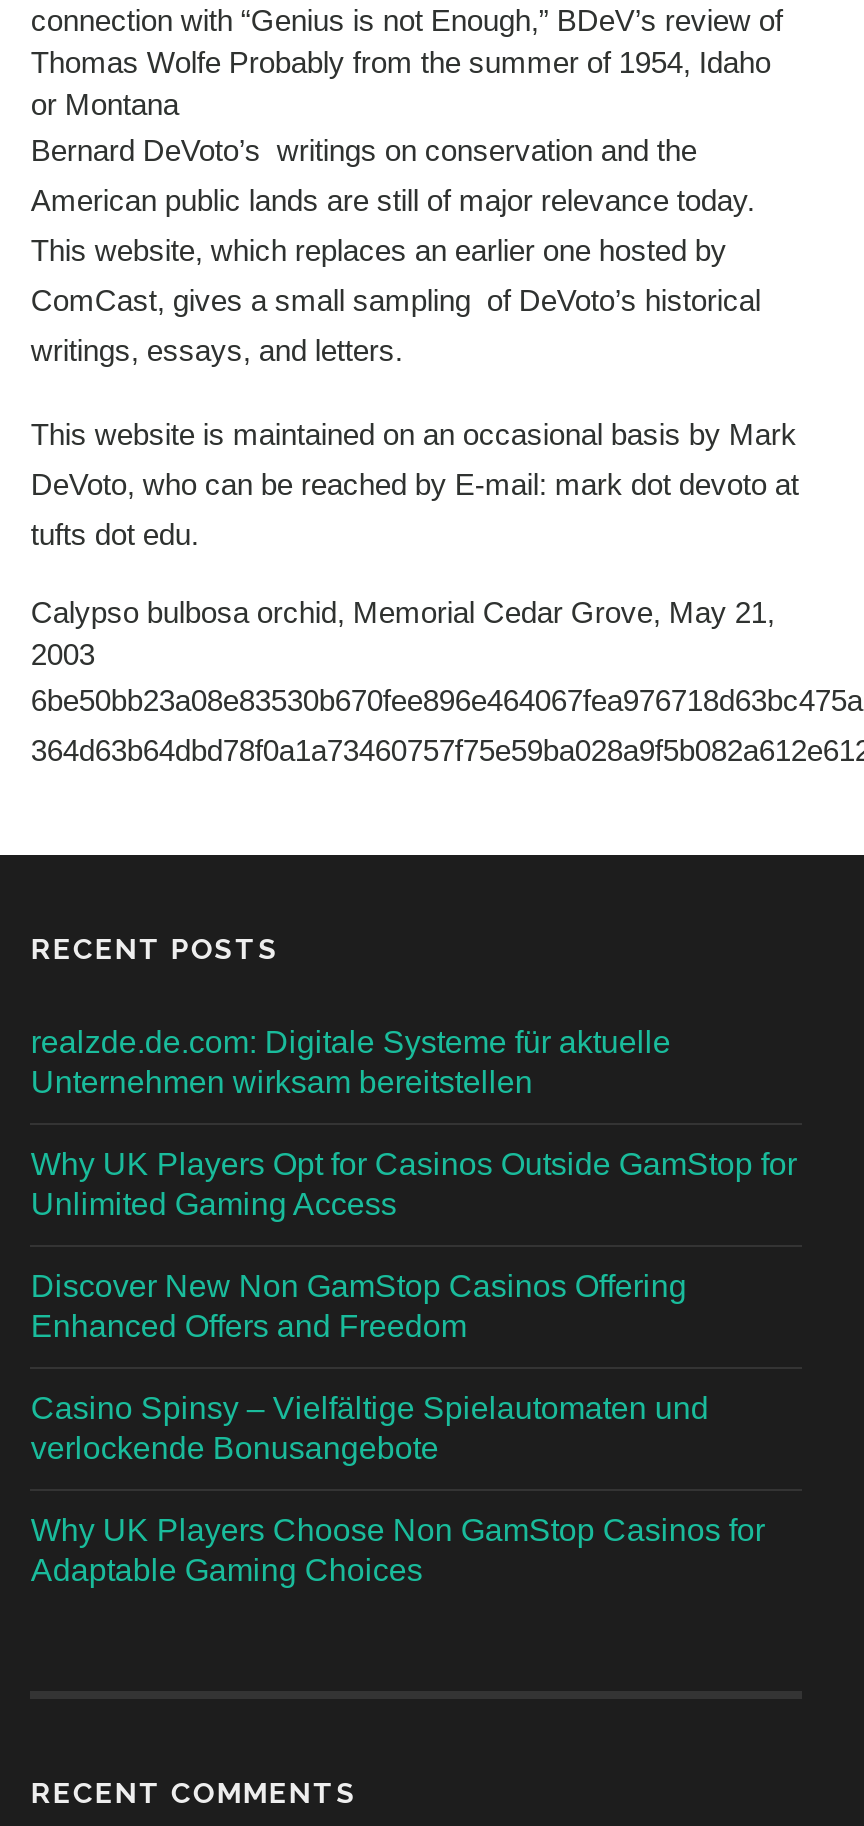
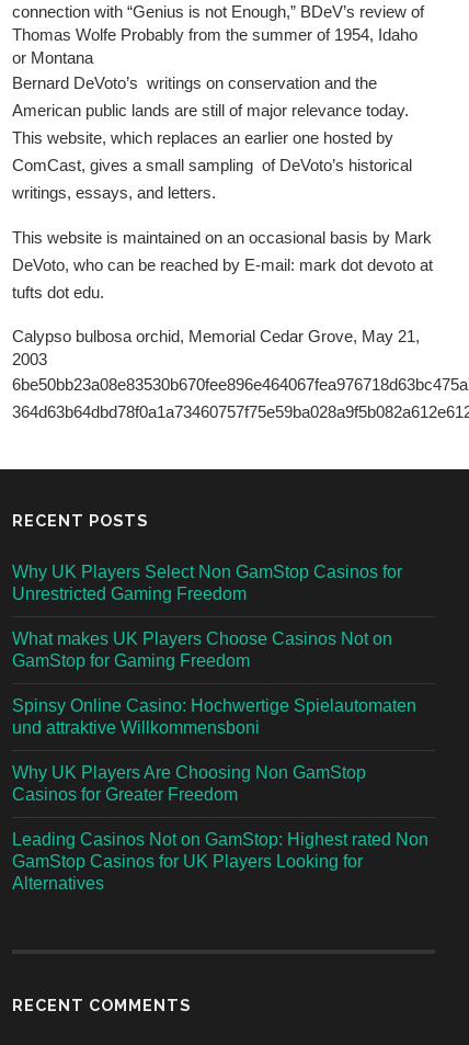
- realzde.de.com: Digitale Systeme für aktuelle
- Unternehmen wirksam bereitstellen
+ Why UK Players Select Non GamStop Casinos for
+ Unrestricted Gaming Freedom

- Why UK Players Opt for Casinos Outside GamStop for
- Unlimited Gaming Access
+ What makes UK Players Choose Casinos Not on
+ GamStop for Gaming Freedom

- Discover New Non GamStop Casinos Offering
- Enhanced Offers and Freedom
+ Spinsy Online Casino: Hochwertige Spielautomaten
+ und attraktive Willkommensboni

- Casino Spinsy – Vielfältige Spielautomaten und
- verlockende Bonusangebote
+ Why UK Players Are Choosing Non GamStop
+ Casinos for Greater Freedom

- Why UK Players Choose Non GamStop Casinos for
- Adaptable Gaming Choices
+ Leading Casinos Not on GamStop: Highest rated Non
+ GamStop Casinos for UK Players Looking for
+ Alternatives
